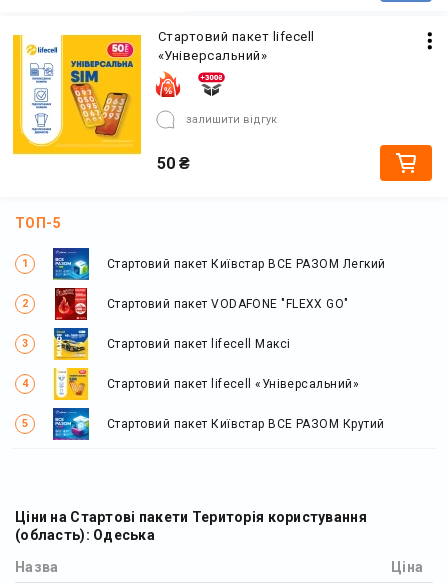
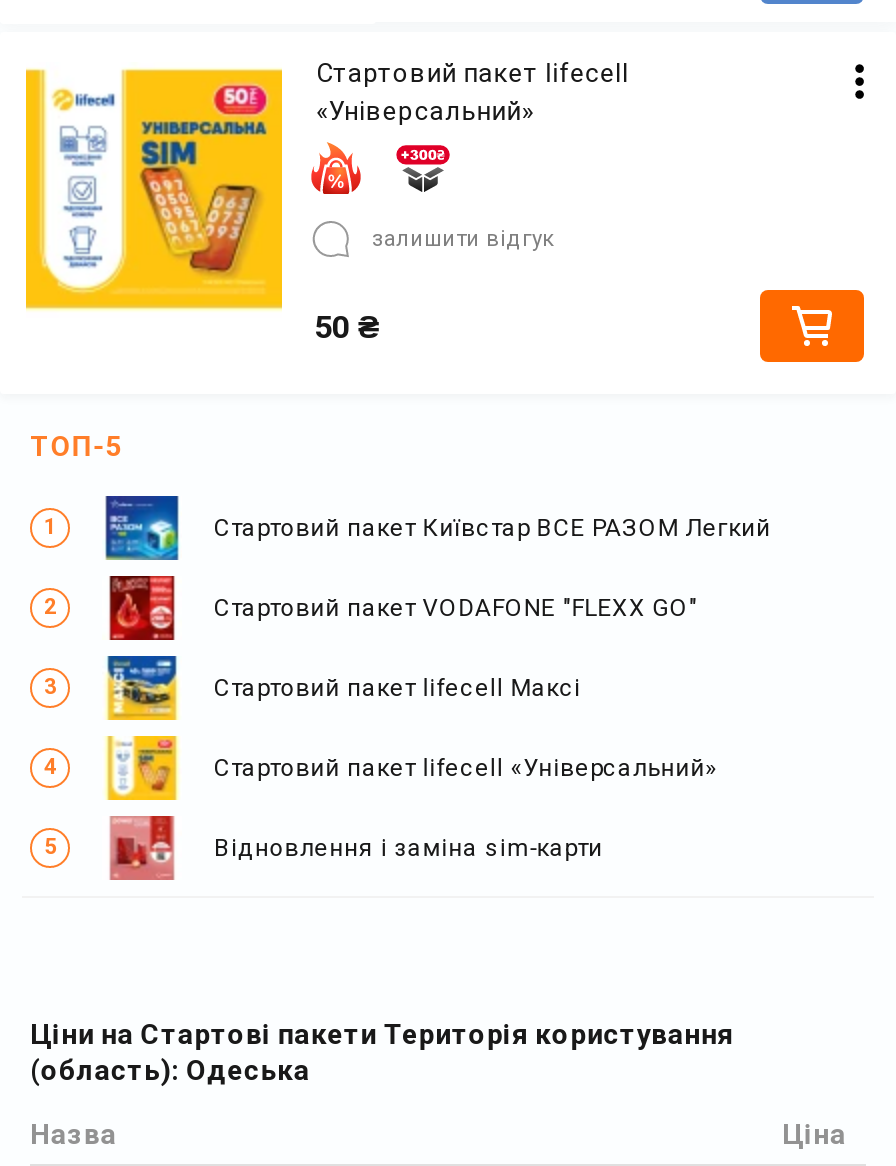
- [image]
- Стартовий пакет Київстар ВСЕ РАЗОМ Крутий
+ [image]
+ Відновлення і заміна sim-карти
